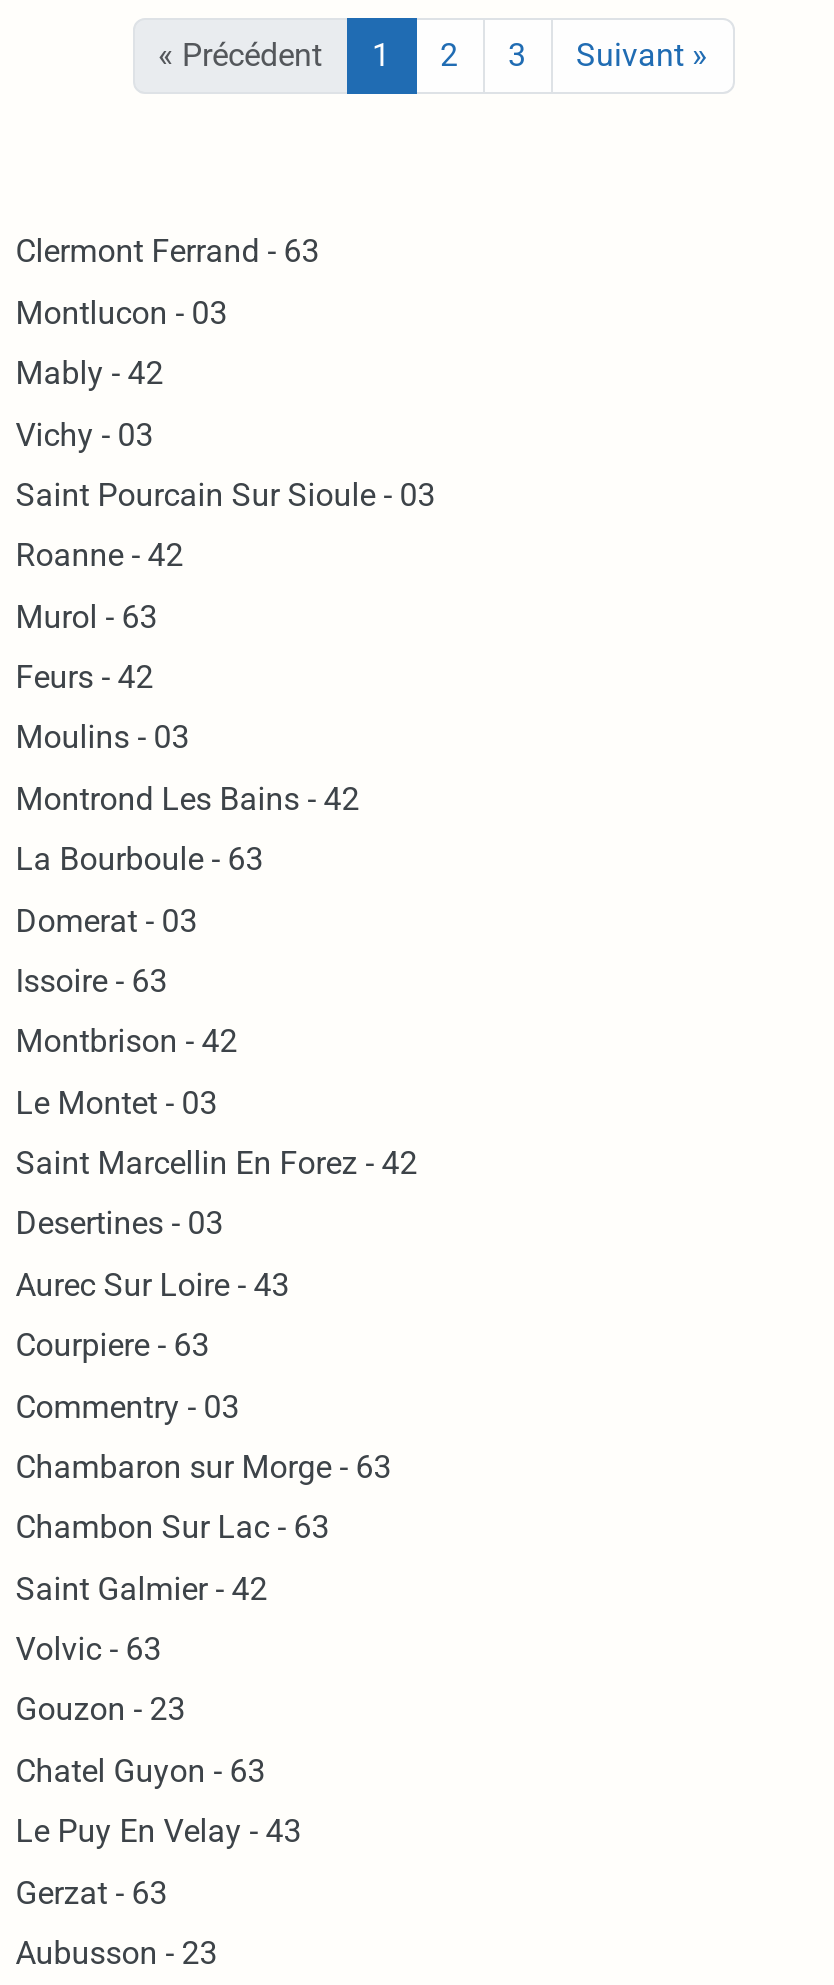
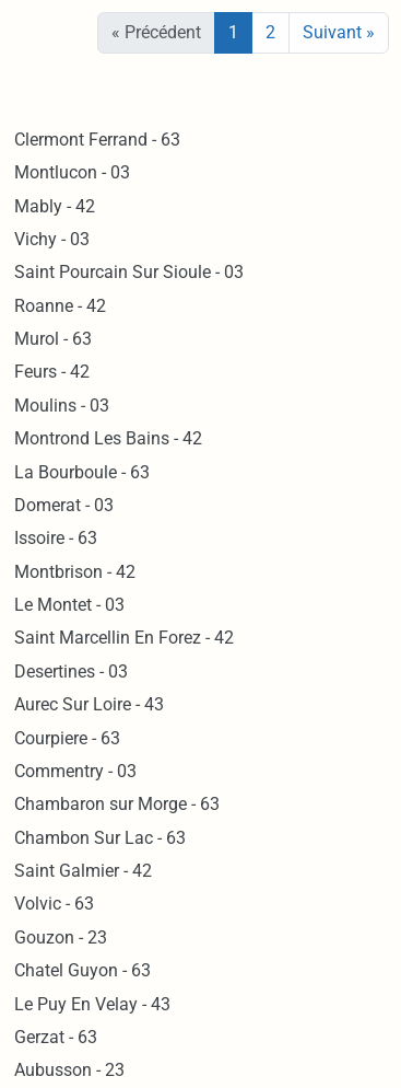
- 3
